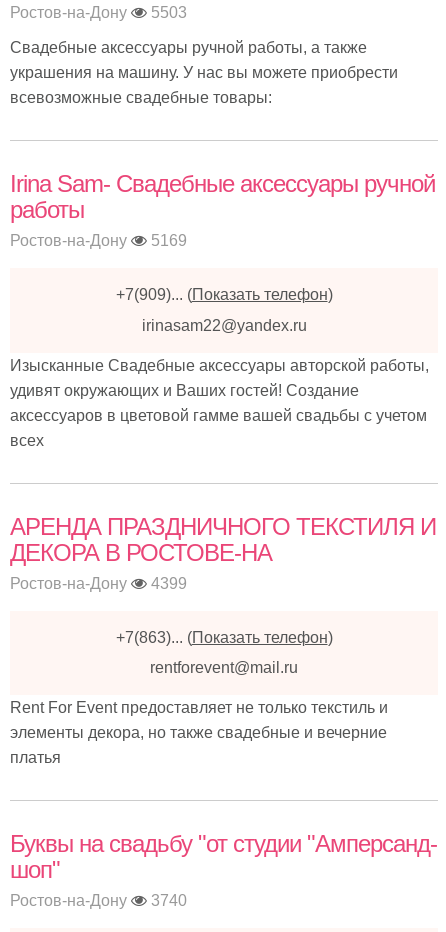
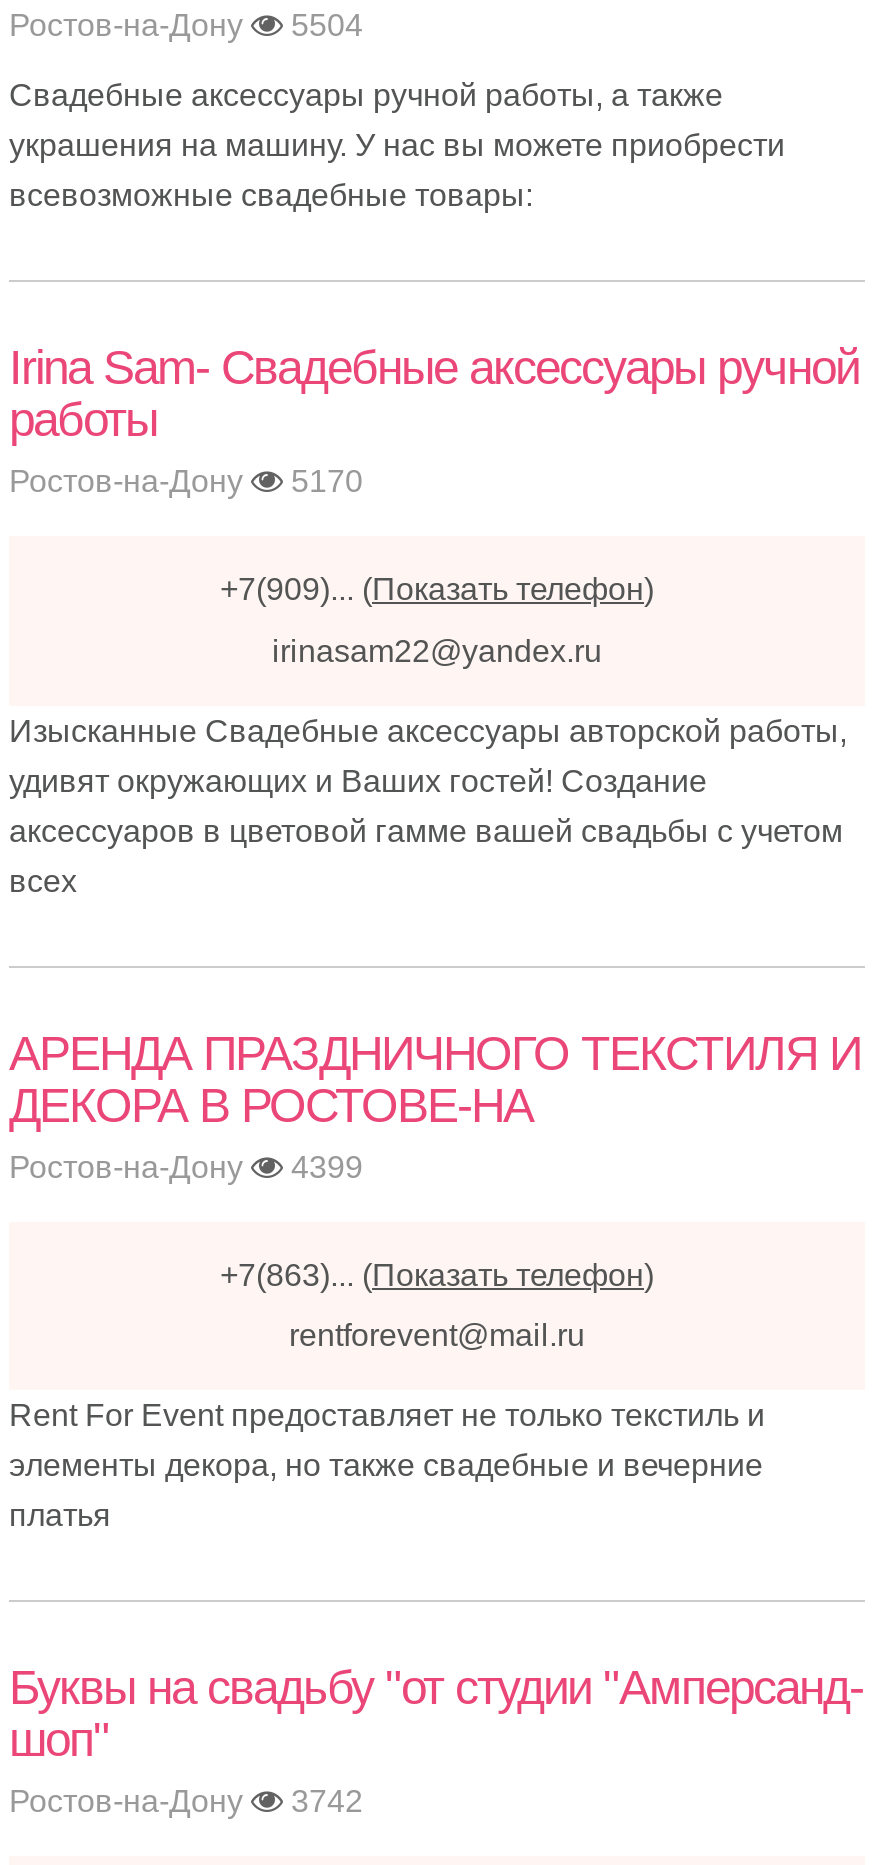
- Ростов-на-Дону 5503
+ Ростов-на-Дону 5504

- Ростов-на-Дону 5169
+ Ростов-на-Дону 5170

- Ростов-на-Дону 3740
+ Ростов-на-Дону 3742
